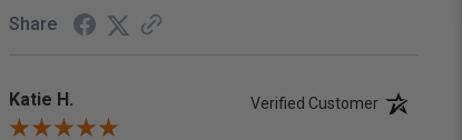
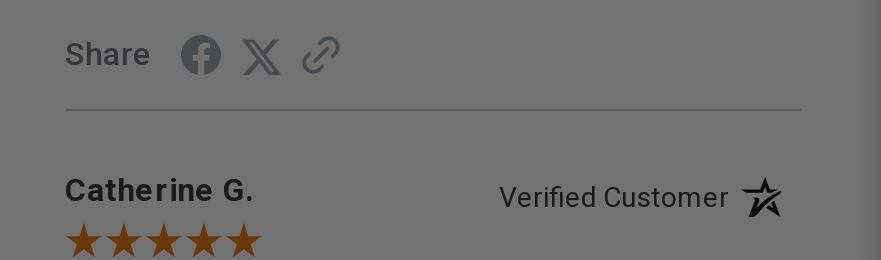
- Katie H.
+ Catherine G.
